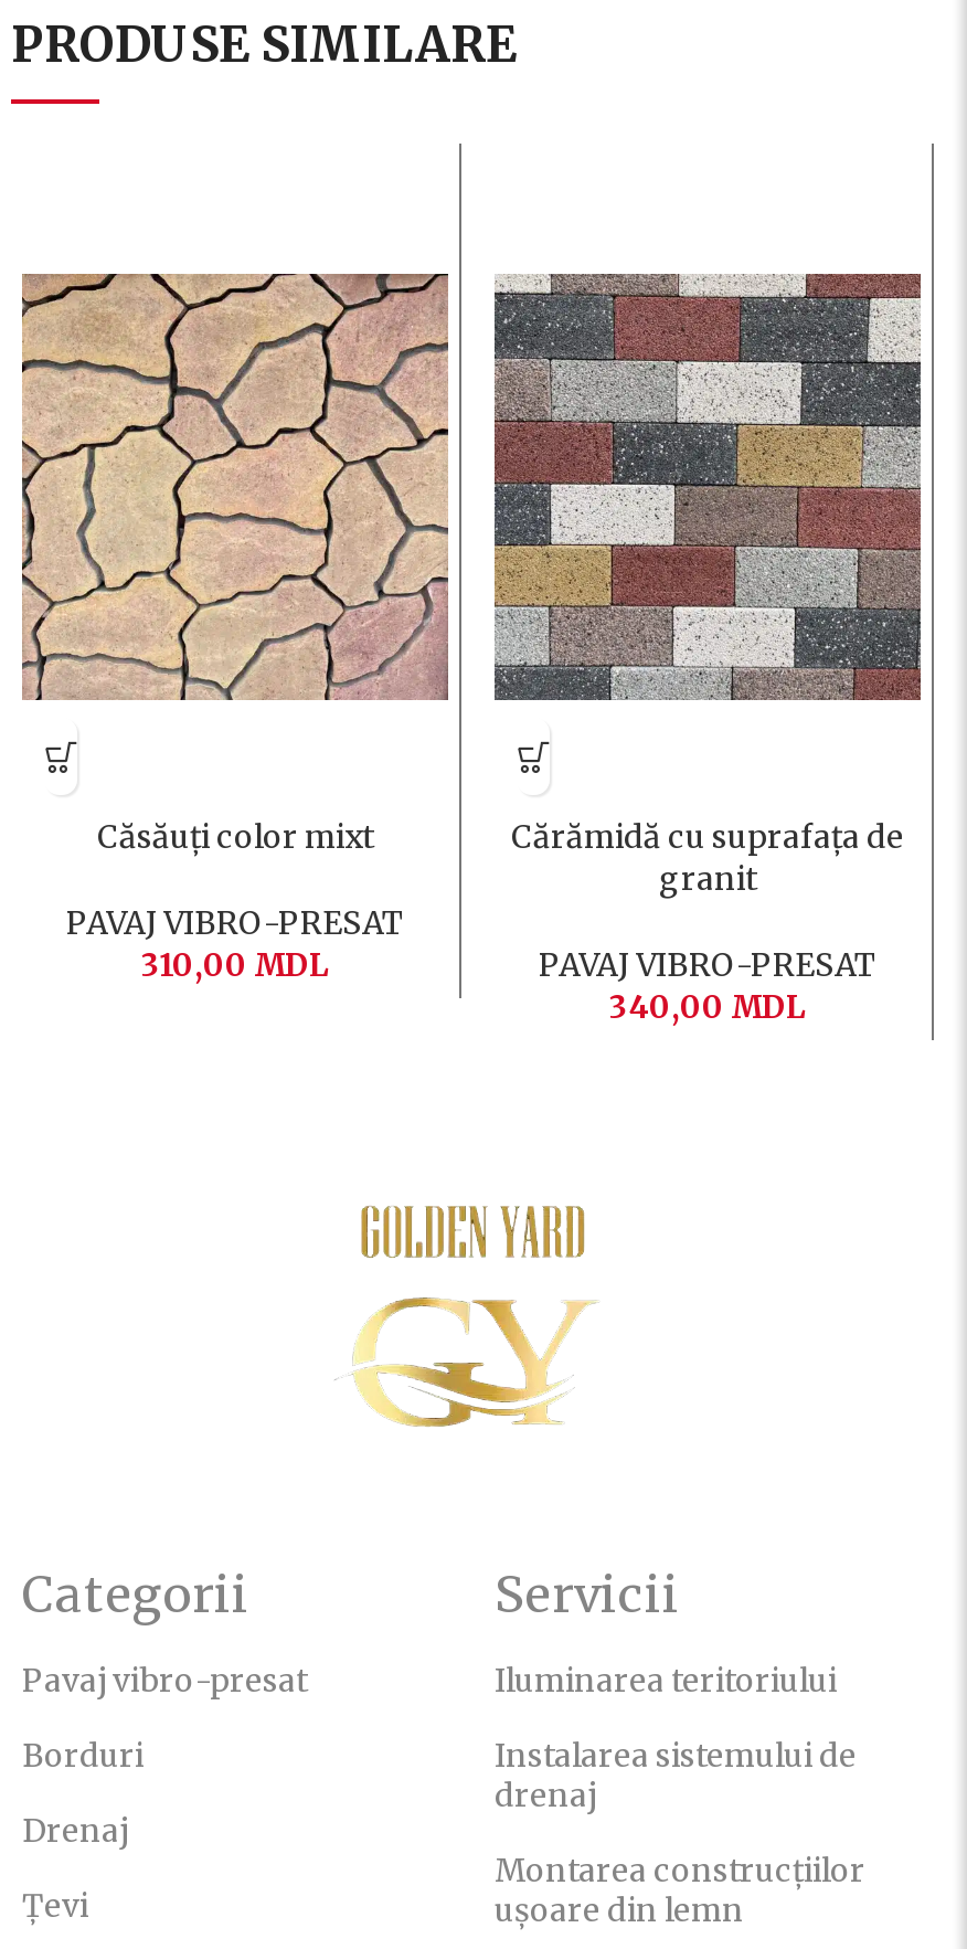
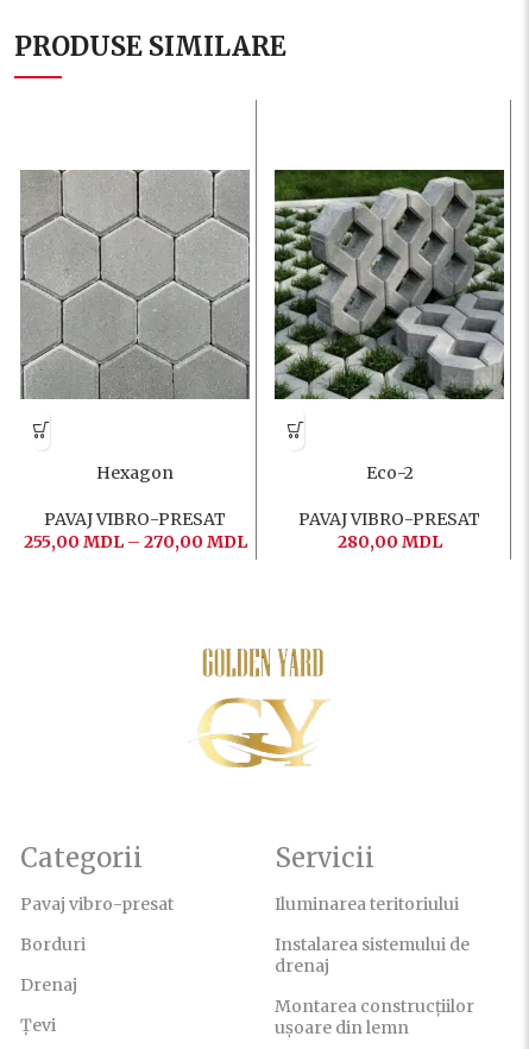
- [image]
+ [image]

- [image]
+ [image]

- Căsăuți color mixt
+ Hexagon

- Cărămidă cu suprafața de
- granit
+ Eco-2

- 310,00 MDL
+ 255,00 MDL – 270,00 MDL

- 340,00 MDL
+ 280,00 MDL
